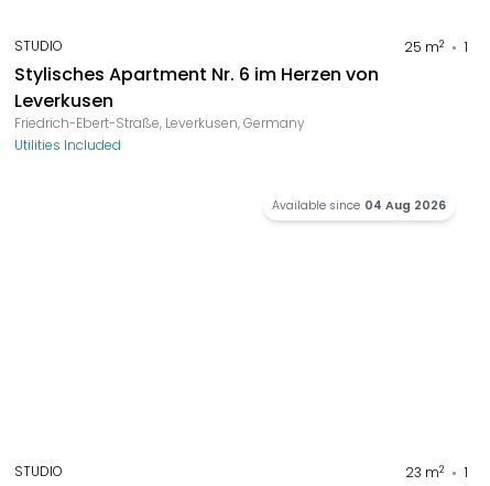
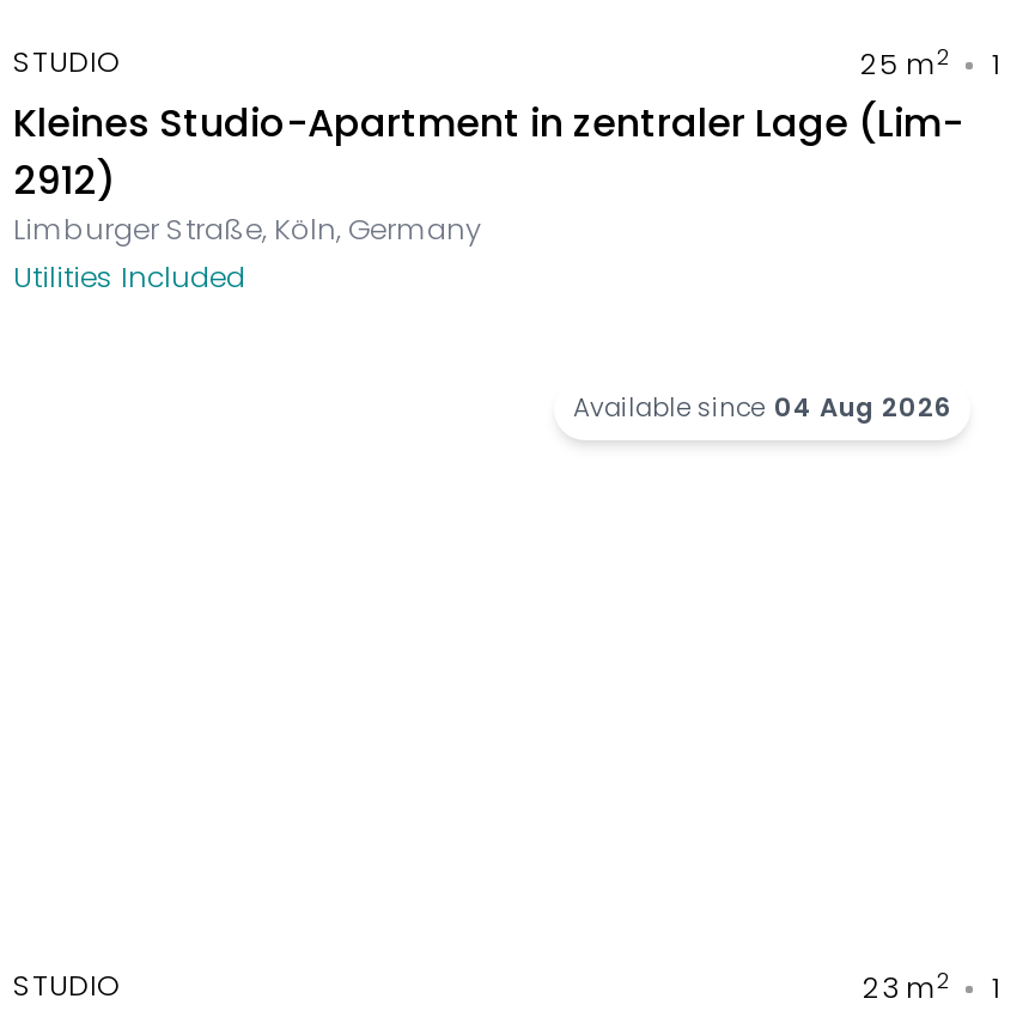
- Stylisches Apartment Nr. 6 im Herzen von
- Leverkusen
- Friedrich-Ebert-Straße, Leverkusen, Germany
+ Kleines Studio-Apartment in zentraler Lage (Lim-
+ 2912)
+ Limburger Straße, Köln, Germany
